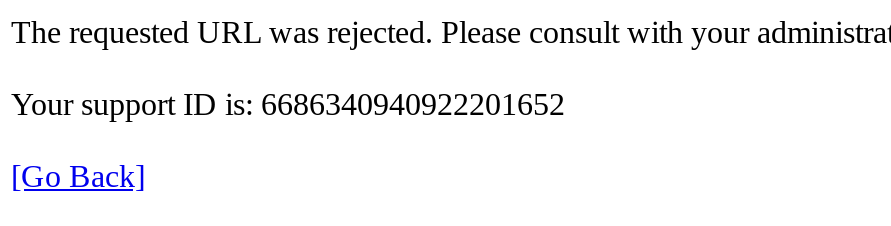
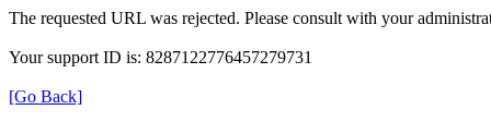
- Your support ID is: 6686340940922201652
+ Your support ID is: 8287122776457279731
